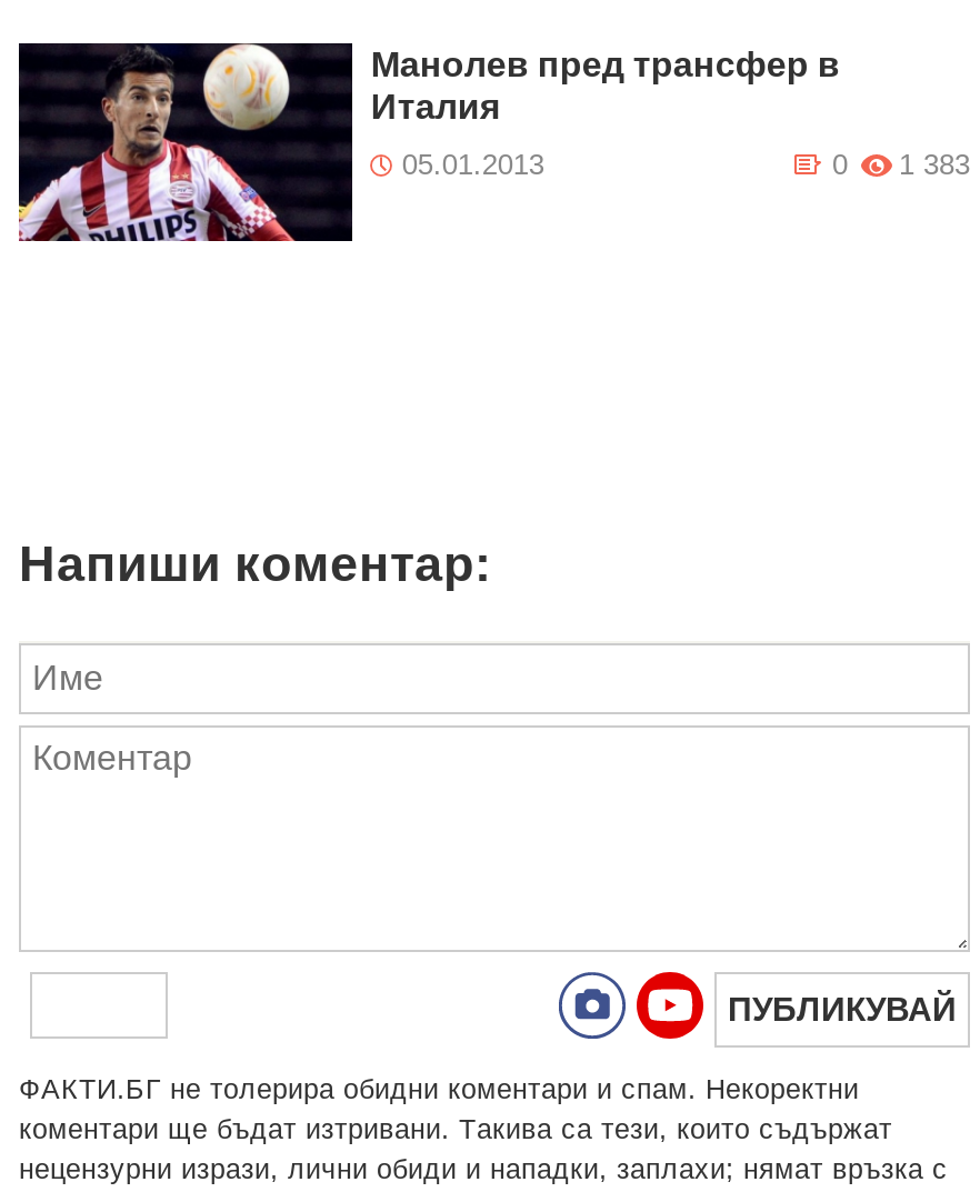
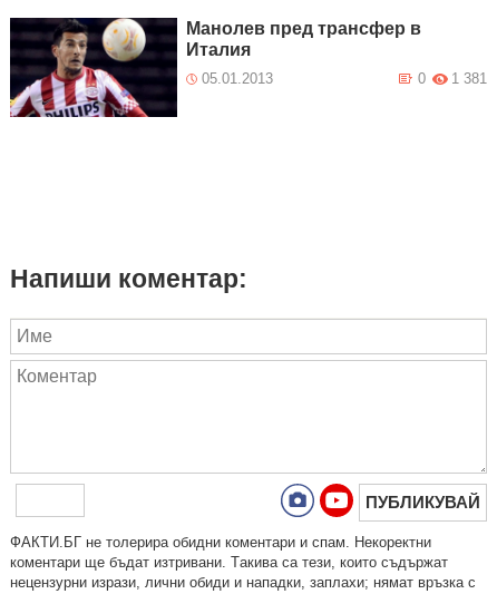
- 0 1 383
+ 0 1 381
